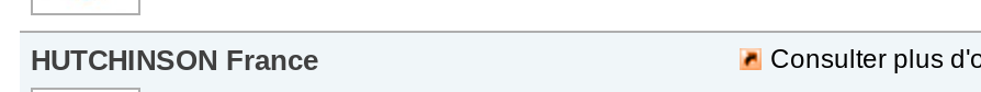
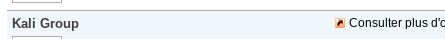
- HUTCHINSON France
+ Kali Group
